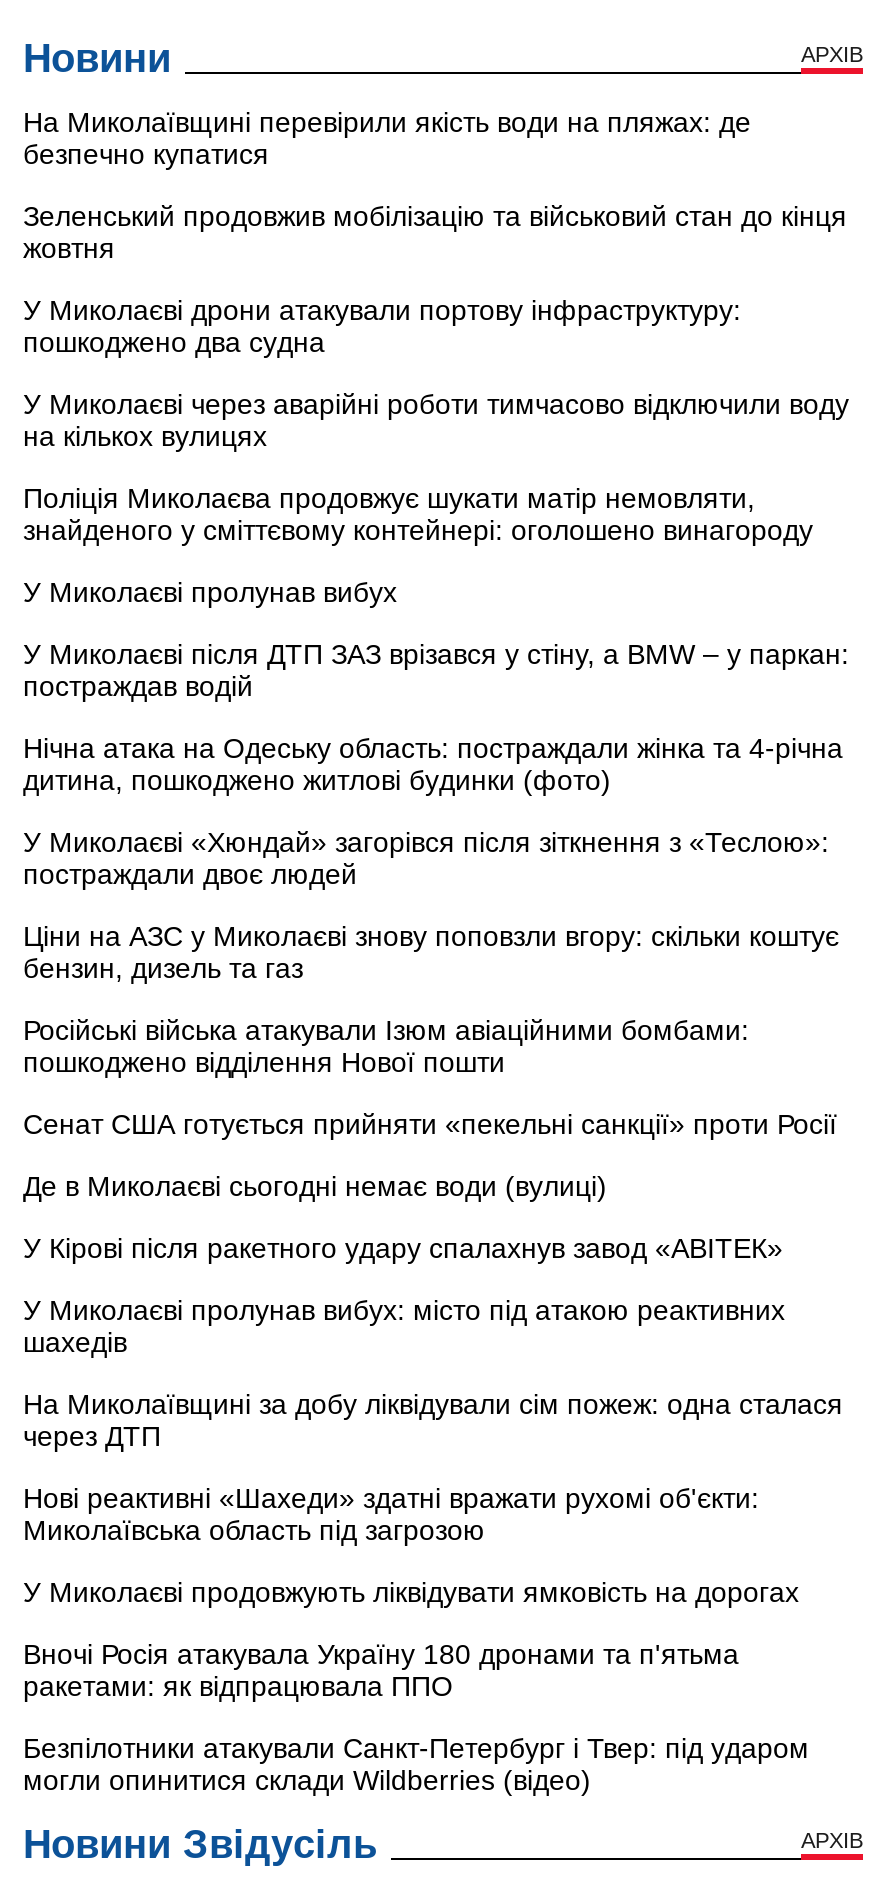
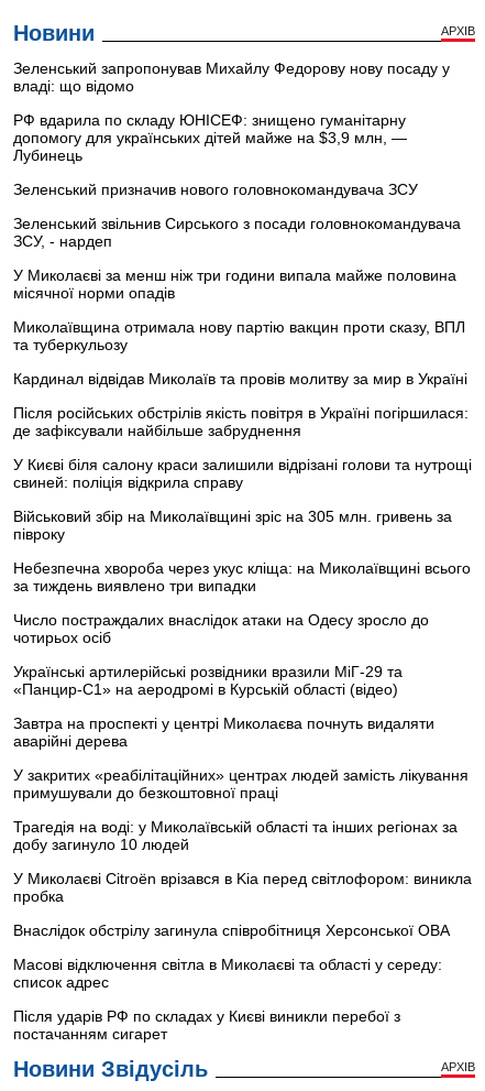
- На Миколаївщині перевірили якість води на пляжах: де
- безпечно купатися
+ Зеленський запропонував Михайлу Федорову нову посаду у
+ владі: що відомо

- Зеленський продовжив мобілізацію та військовий стан до кінця
- жовтня
+ РФ вдарила по складу ЮНІСЕФ: знищено гуманітарну
+ допомогу для українських дітей майже на $3,9 млн, —
+ Лубинець

- У Миколаєві дрони атакували портову інфраструктуру:
- пошкоджено два судна
+ Зеленський призначив нового головнокомандувача ЗСУ

- У Миколаєві через аварійні роботи тимчасово відключили воду
- на кількох вулицях
+ Зеленський звільнив Сирського з посади головнокомандувача
+ ЗСУ, - нардеп

- Поліція Миколаєва продовжує шукати матір немовляти,
- знайденого у сміттєвому контейнері: оголошено винагороду
+ У Миколаєві за менш ніж три години випала майже половина
+ місячної норми опадів

- У Миколаєві пролунав вибух
+ Миколаївщина отримала нову партію вакцин проти сказу, ВПЛ
+ та туберкульозу

- У Миколаєві після ДТП ЗАЗ врізався у стіну, а BMW – у паркан:
- постраждав водій
+ Кардинал відвідав Миколаїв та провів молитву за мир в Україні

- Нічна атака на Одеську область: постраждали жінка та 4-річна
- дитина, пошкоджено житлові будинки (фото)
+ Після російських обстрілів якість повітря в Україні погіршилася:
+ де зафіксували найбільше забруднення

- У Миколаєві «Хюндай» загорівся після зіткнення з «Теслою»:
- постраждали двоє людей
+ У Києві біля салону краси залишили відрізані голови та нутрощі
+ свиней: поліція відкрила справу

- Ціни на АЗС у Миколаєві знову поповзли вгору: скільки коштує
- бензин, дизель та газ
+ Військовий збір на Миколаївщині зріс на 305 млн. гривень за
+ півроку

- Російські війська атакували Ізюм авіаційними бомбами:
- пошкоджено відділення Нової пошти
+ Небезпечна хвороба через укус кліща: на Миколаївщині всього
+ за тиждень виявлено три випадки

- Сенат США готується прийняти «пекельні санкції» проти Росії
+ Число постраждалих внаслідок атаки на Одесу зросло до
+ чотирьох осіб

- Де в Миколаєві сьогодні немає води (вулиці)
+ Українські артилерійські розвідники вразили МіГ-29 та
+ «Панцир-С1» на аеродромі в Курській області (відео)

- У Кірові після ракетного удару спалахнув завод «АВІТЕК»
+ Завтра на проспекті у центрі Миколаєва почнуть видаляти
+ аварійні дерева

- У Миколаєві пролунав вибух: місто під атакою реактивних
- шахедів
+ У закритих «реабілітаційних» центрах людей замість лікування
+ примушували до безкоштовної праці

- На Миколаївщині за добу ліквідували сім пожеж: одна сталася
- через ДТП
+ Трагедія на воді: у Миколаївській області та інших регіонах за
+ добу загинуло 10 людей

- Нові реактивні «Шахеди» здатні вражати рухомі об'єкти:
- Миколаївська область під загрозою
+ У Миколаєві Citroën врізався в Kia перед світлофором: виникла
+ пробка

- У Миколаєві продовжують ліквідувати ямковість на дорогах
+ Внаслідок обстрілу загинула співробітниця Херсонської ОВА

- Вночі Росія атакувала Україну 180 дронами та п'ятьма
- ракетами: як відпрацювала ППО
+ Масові відключення світла в Миколаєві та області у середу:
+ список адрес

- Безпілотники атакували Санкт-Петербург і Твер: під ударом
- могли опинитися склади Wildberries (відео)
+ Після ударів РФ по складах у Києві виникли перебої з
+ постачанням сигарет
